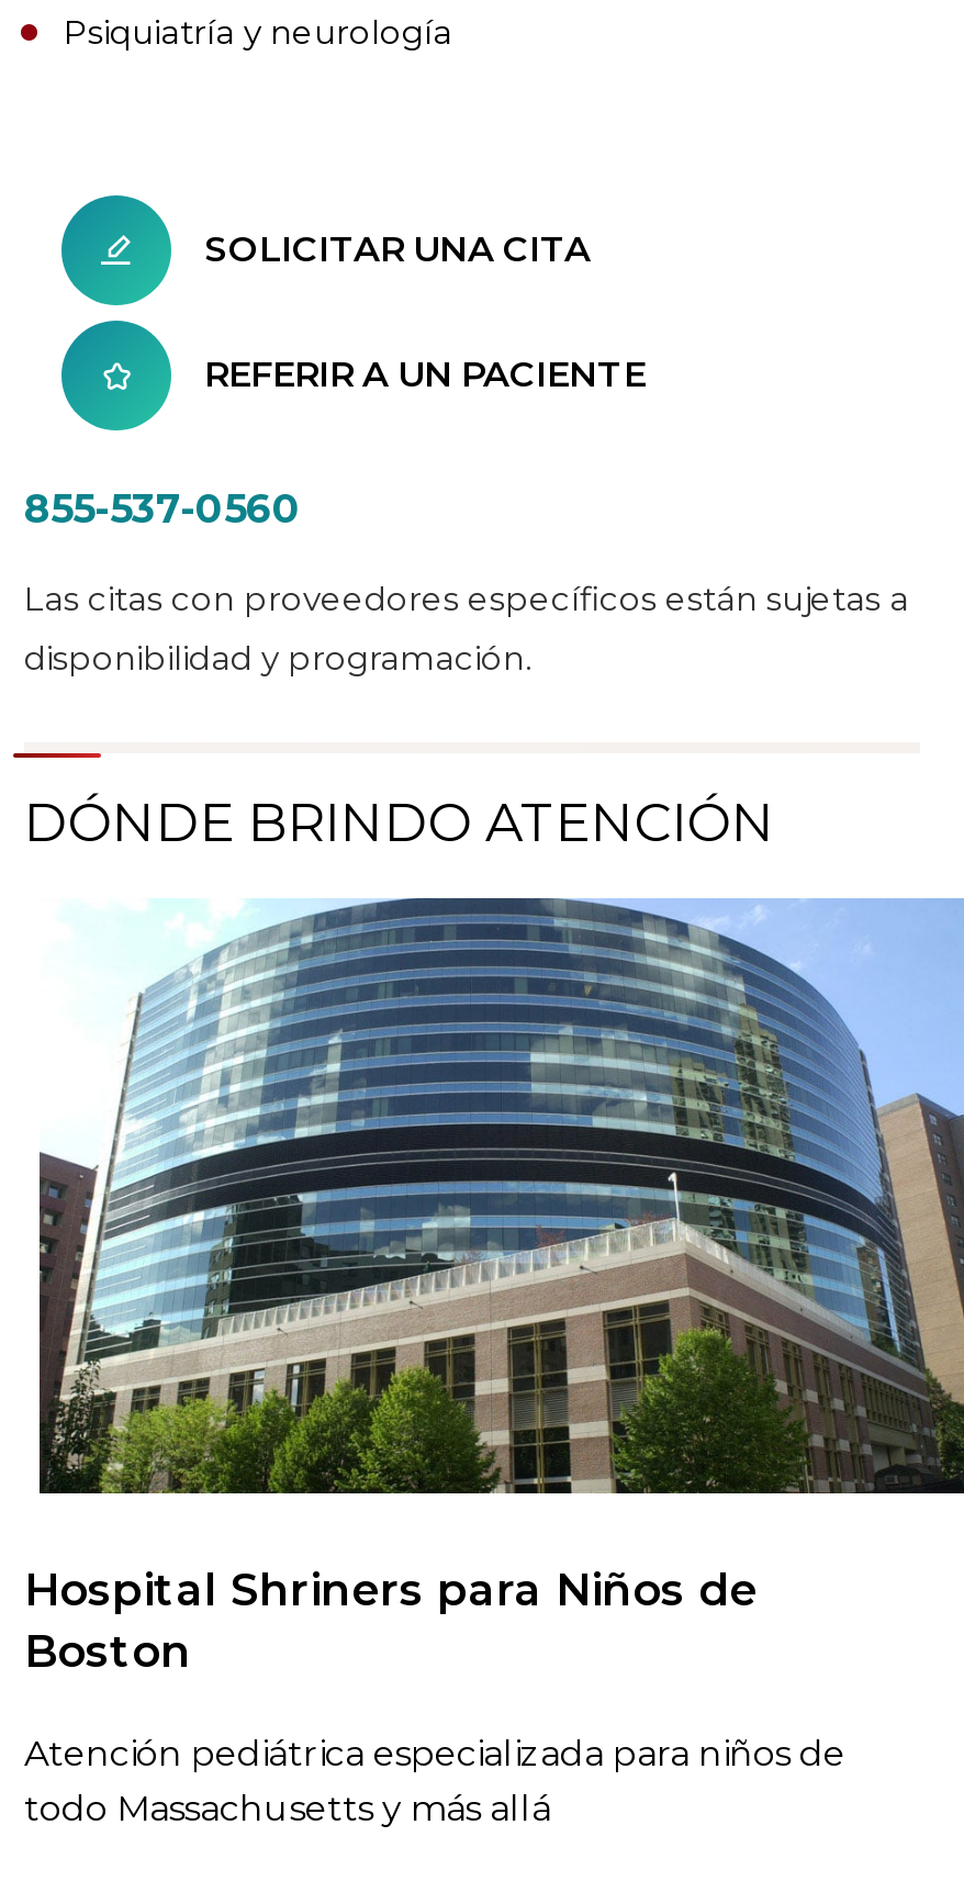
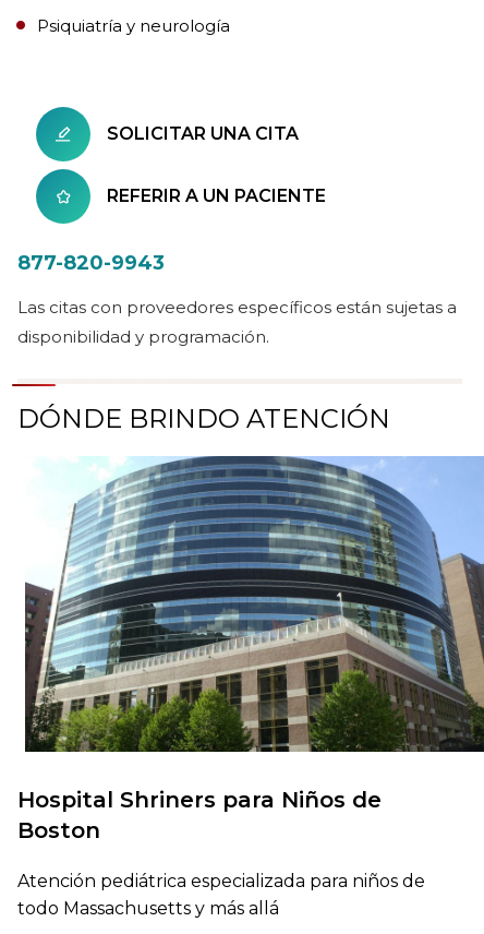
- 855-537-0560
+ 877-820-9943
